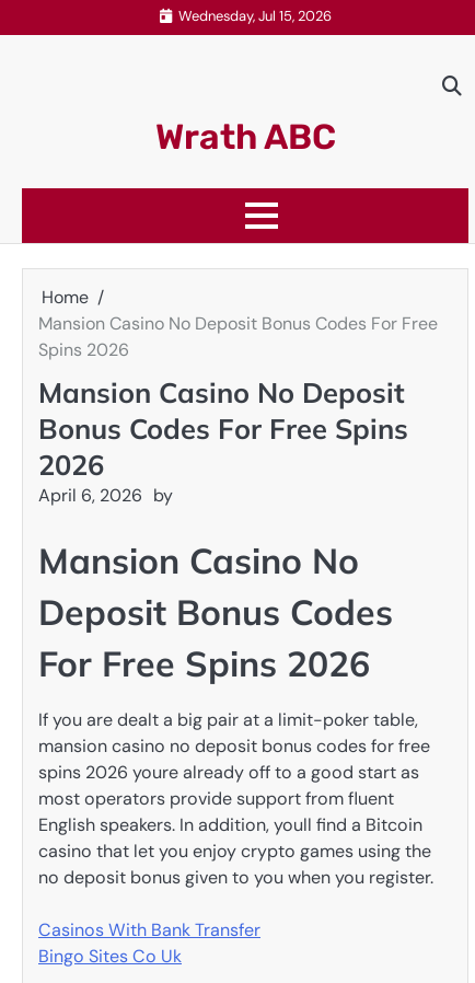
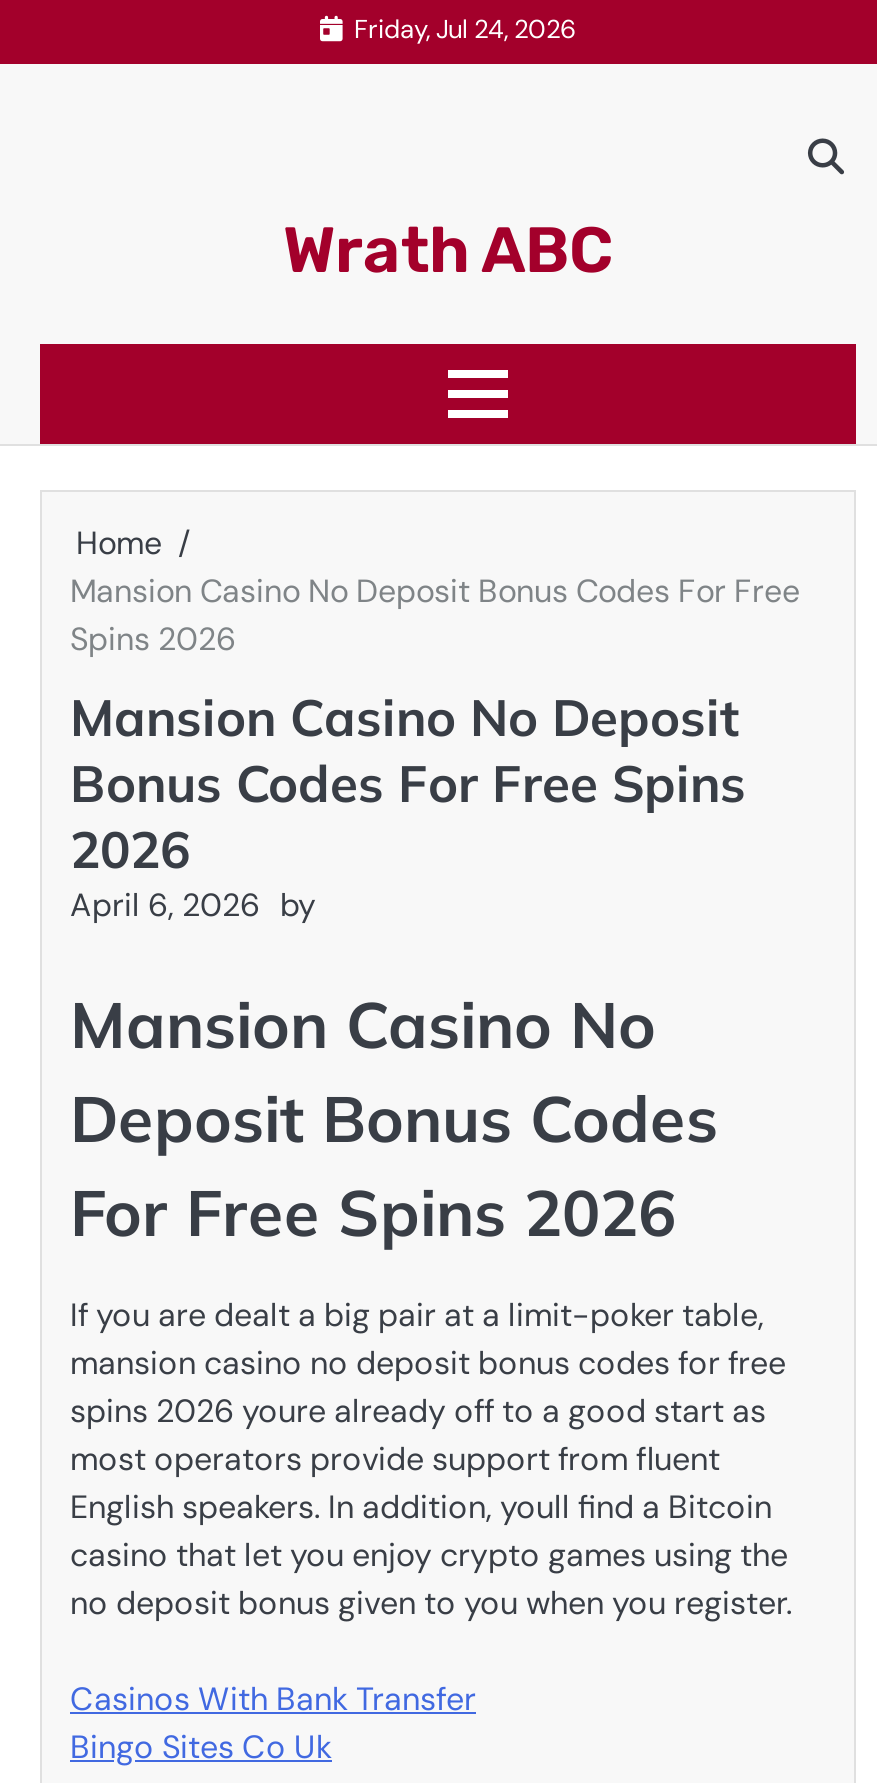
- Wednesday, Jul 15, 2026
+ Friday, Jul 24, 2026
